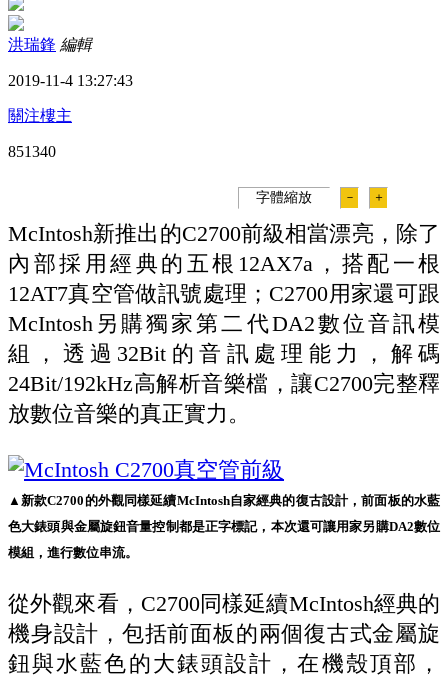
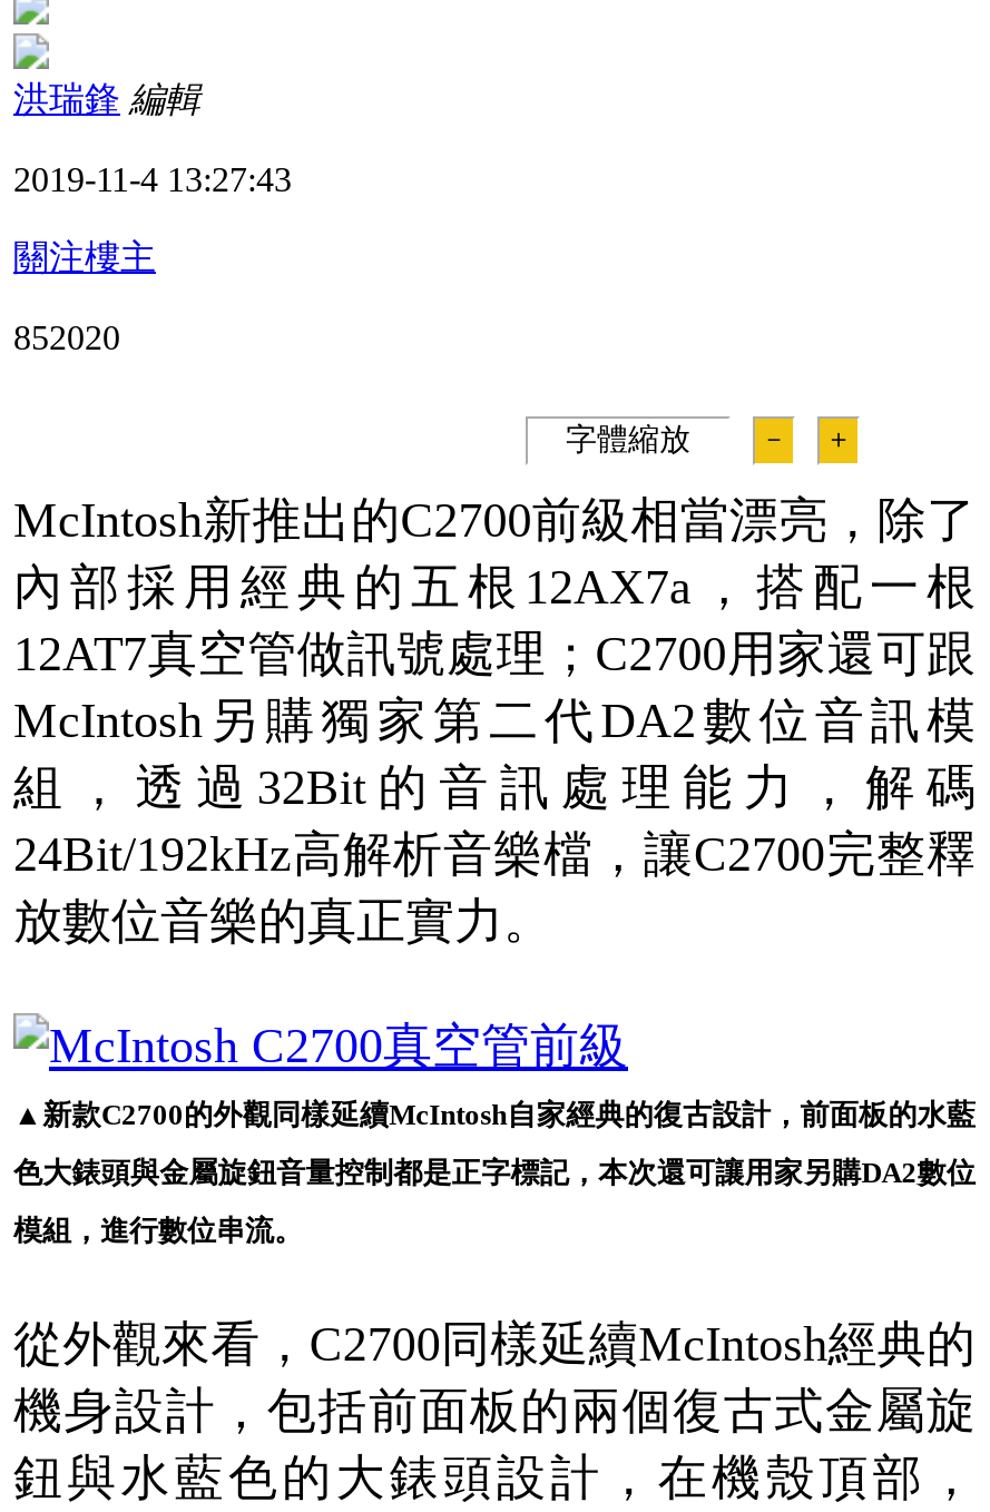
- 851340
+ 852020
